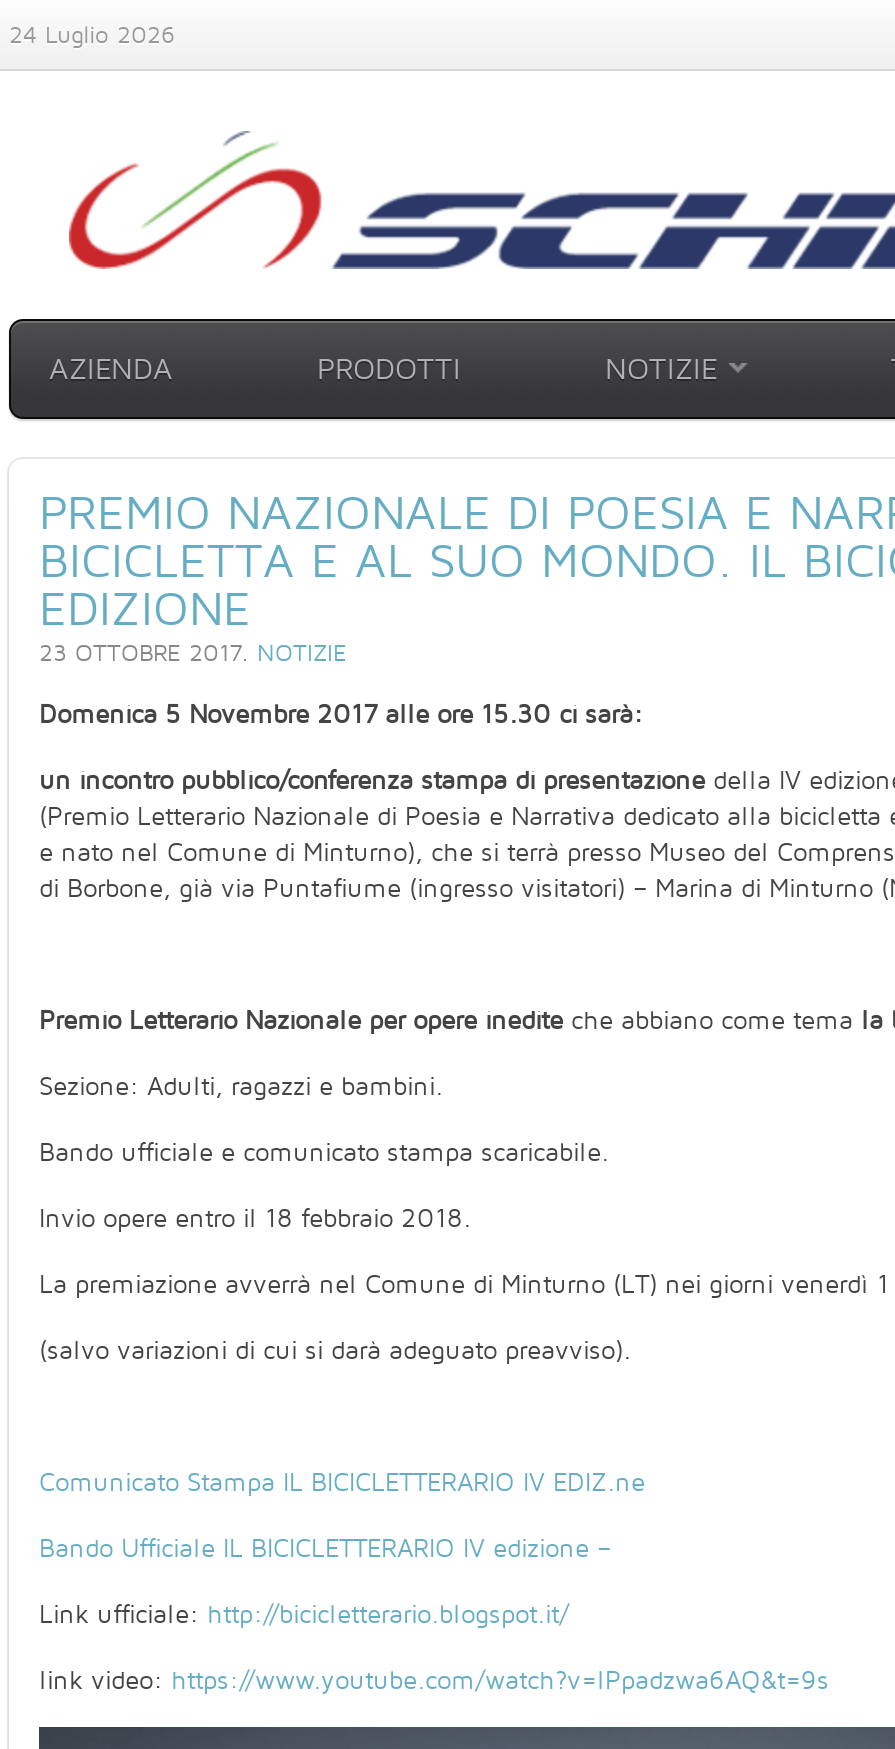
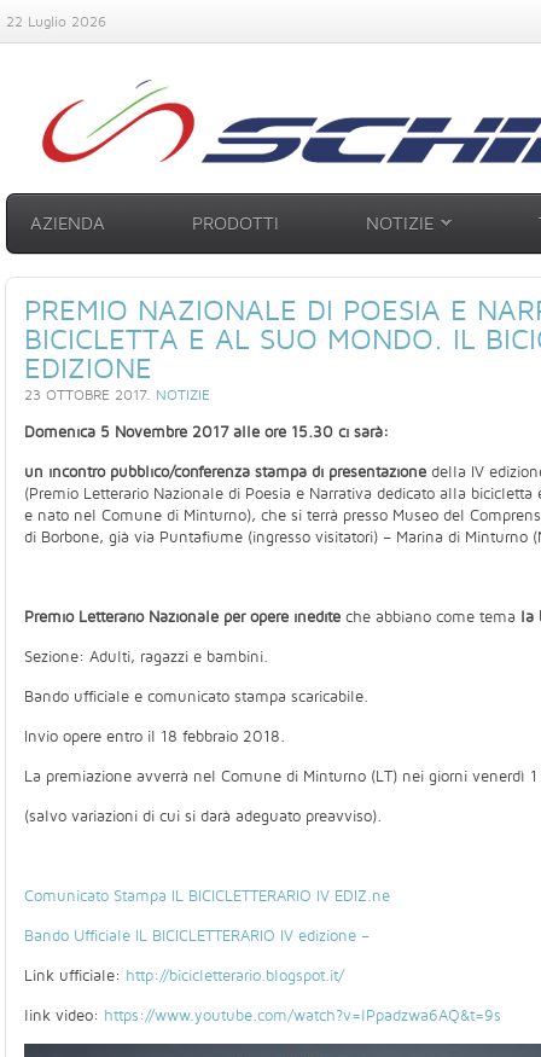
- 24 Luglio 2026
+ 22 Luglio 2026
